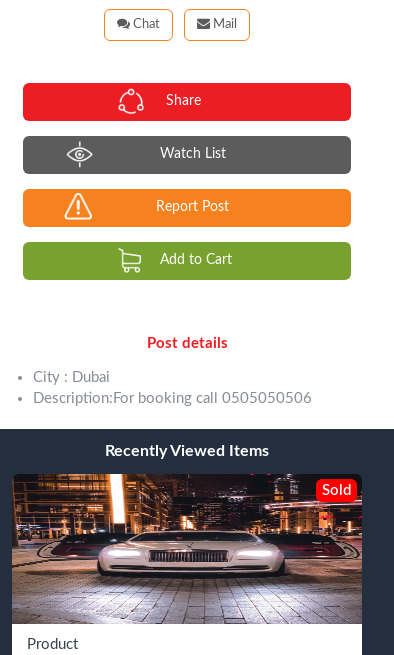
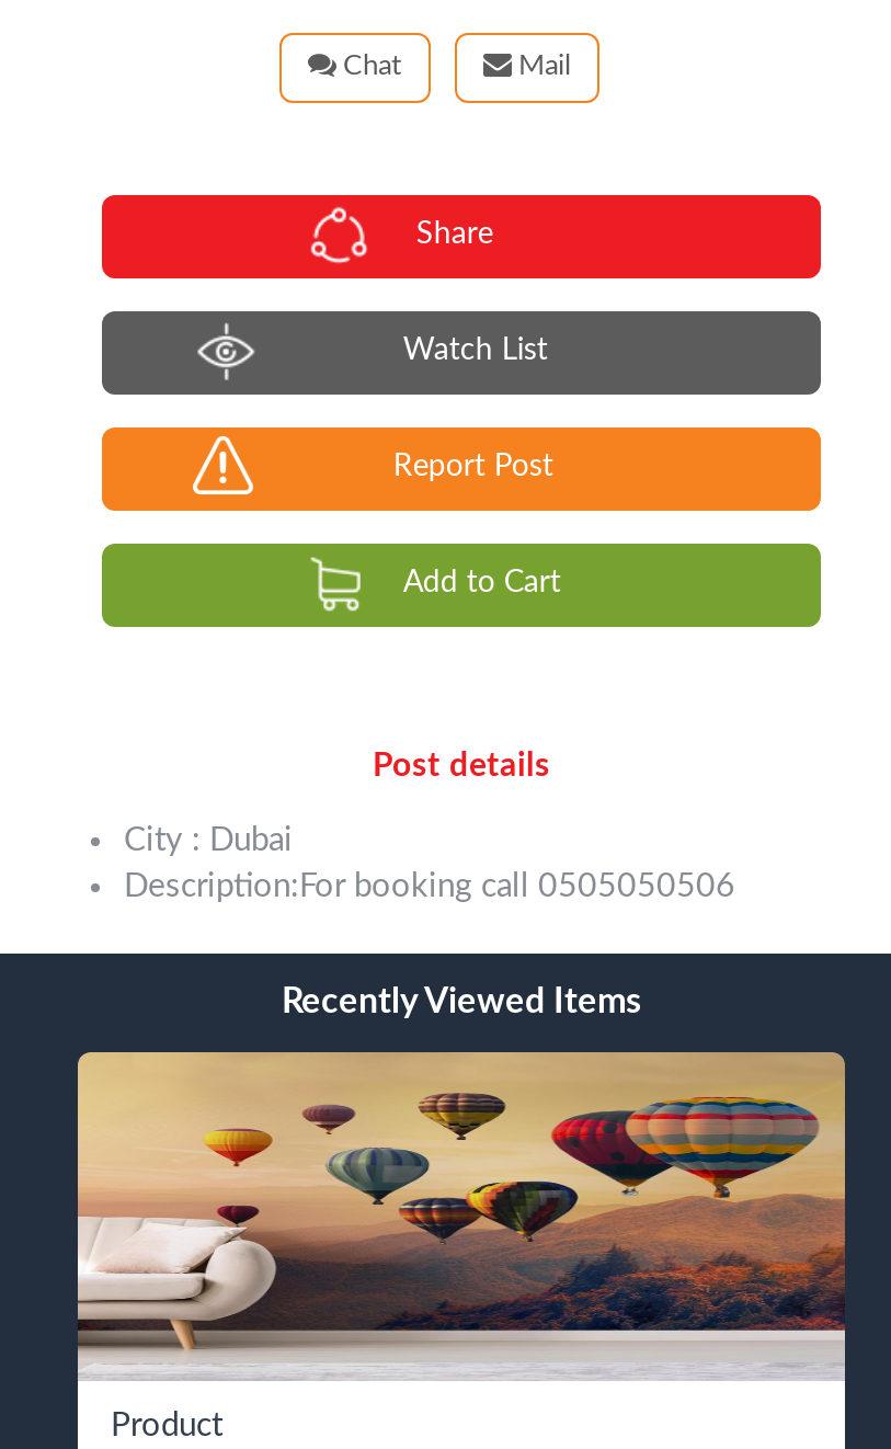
- [image]
+ [image]

- Sold
